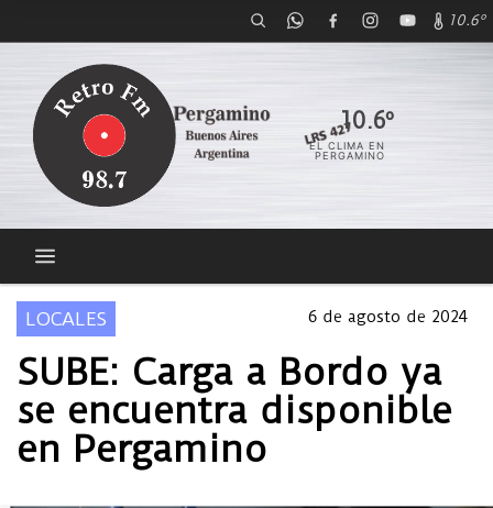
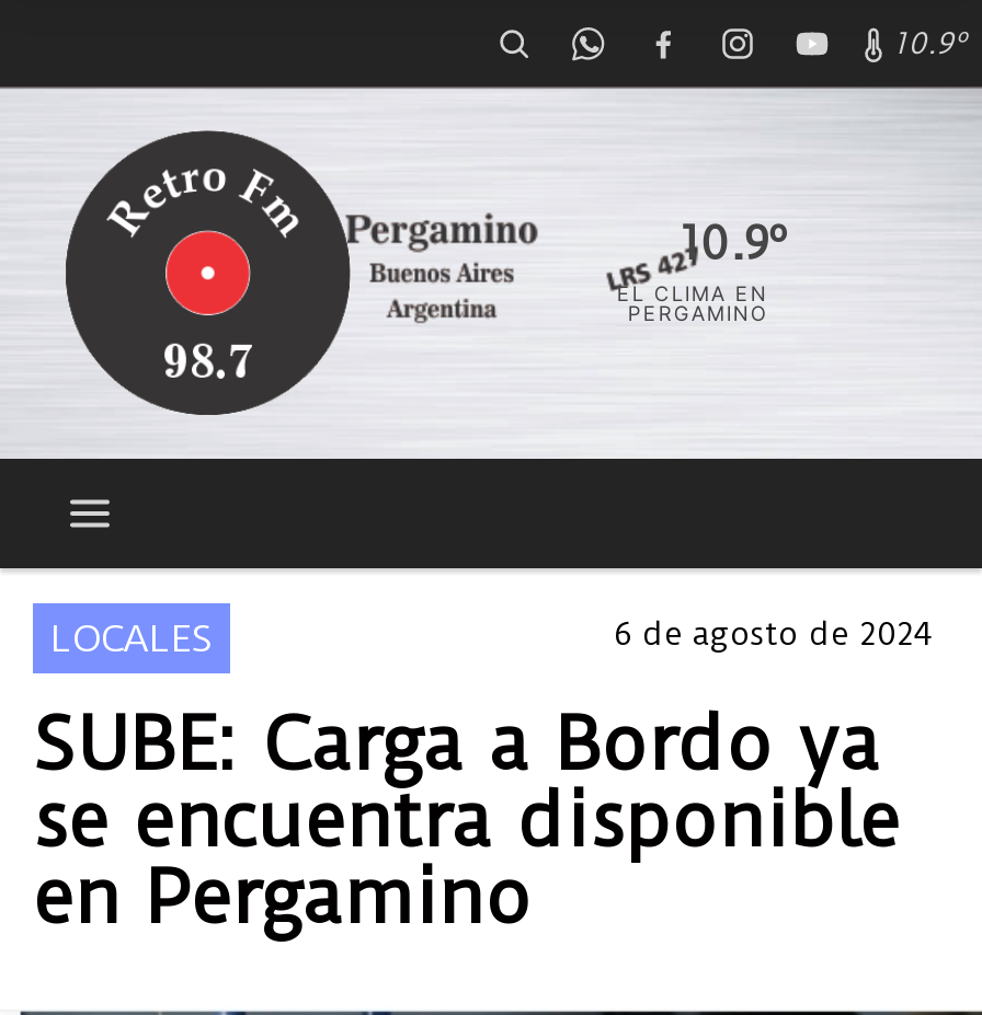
- 10.6º
+ 10.9º

- 10.6º
+ 10.9º
